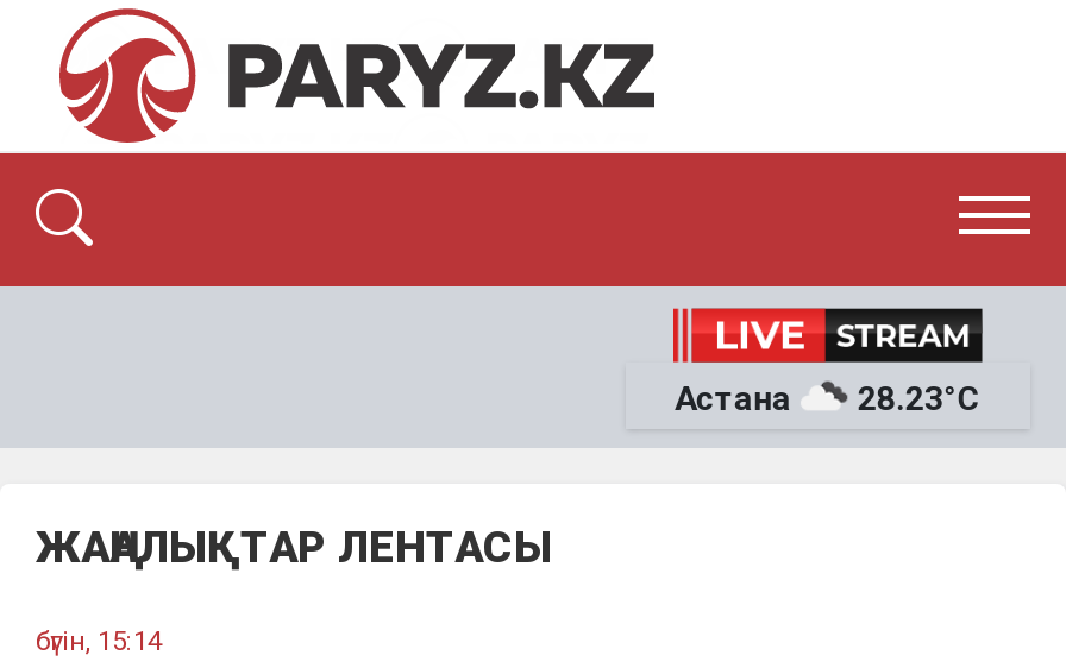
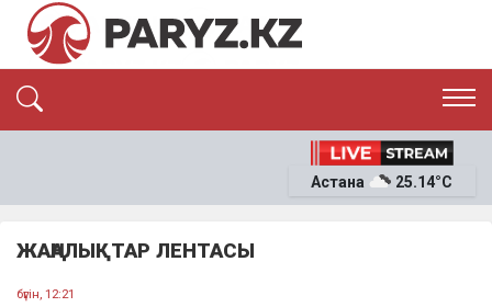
- 28.23°C
+ 25.14°C

- бүгін, 15:14
+ бүгін, 12:21
